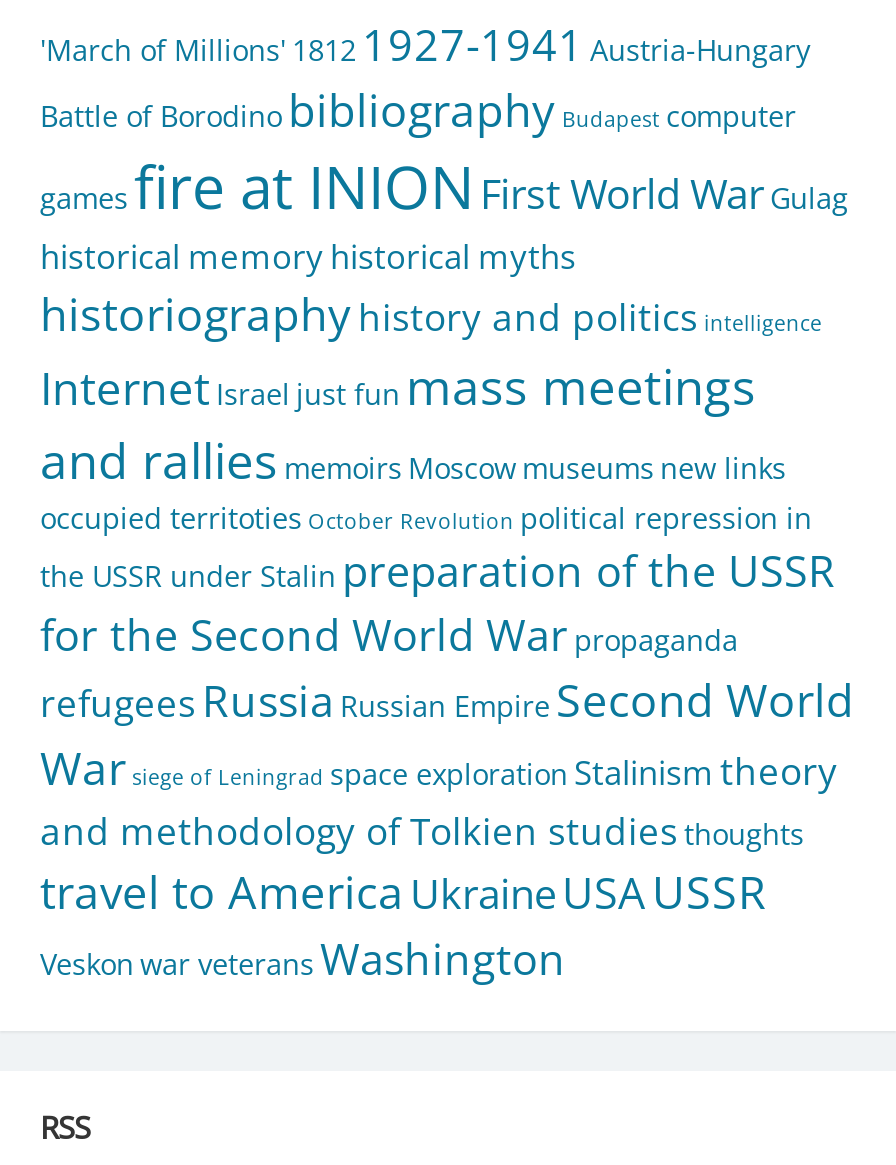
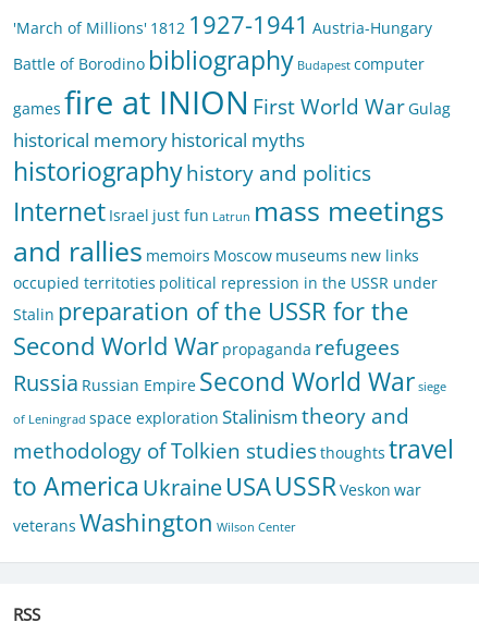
- historiography history and politics intelligence
- Internet Israel just fun mass meetings
+ historiography history and politics
+ Internet Israel just fun Latrun mass meetings

- occupied territoties October Revolution political repression in
- the USSR under Stalin preparation of the USSR
- for the Second World War propaganda
- refugees Russia Russian Empire Second World
- War siege of Leningrad space exploration Stalinism theory
- and methodology of Tolkien studies thoughts
- travel to America Ukraine USA USSR
- Veskon war veterans Washington
+ occupied territoties political repression in the USSR under
+ Stalin preparation of the USSR for the
+ Second World War propaganda refugees
+ Russia Russian Empire Second World War siege
+ of Leningrad space exploration Stalinism theory and
+ methodology of Tolkien studies thoughts travel
+ to America Ukraine USA USSR Veskon war
+ veterans Washington Wilson Center
